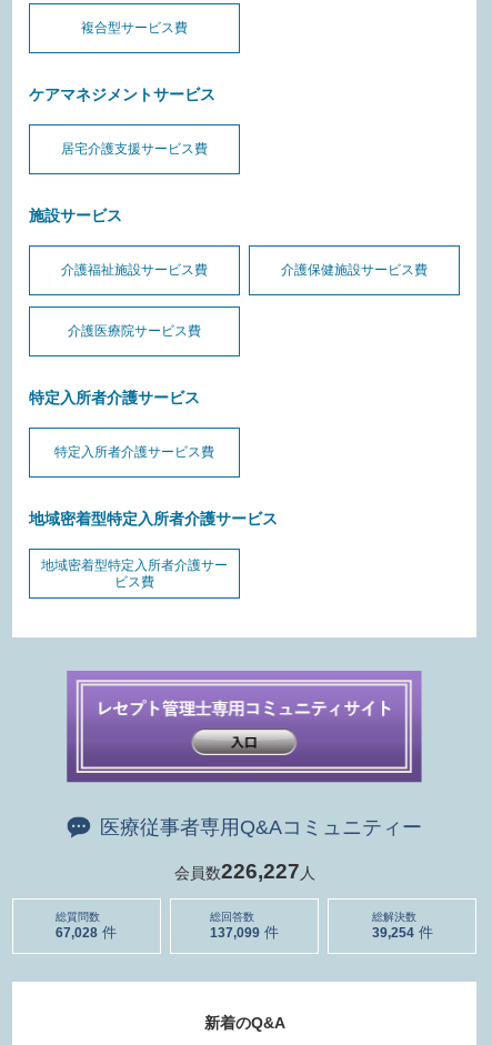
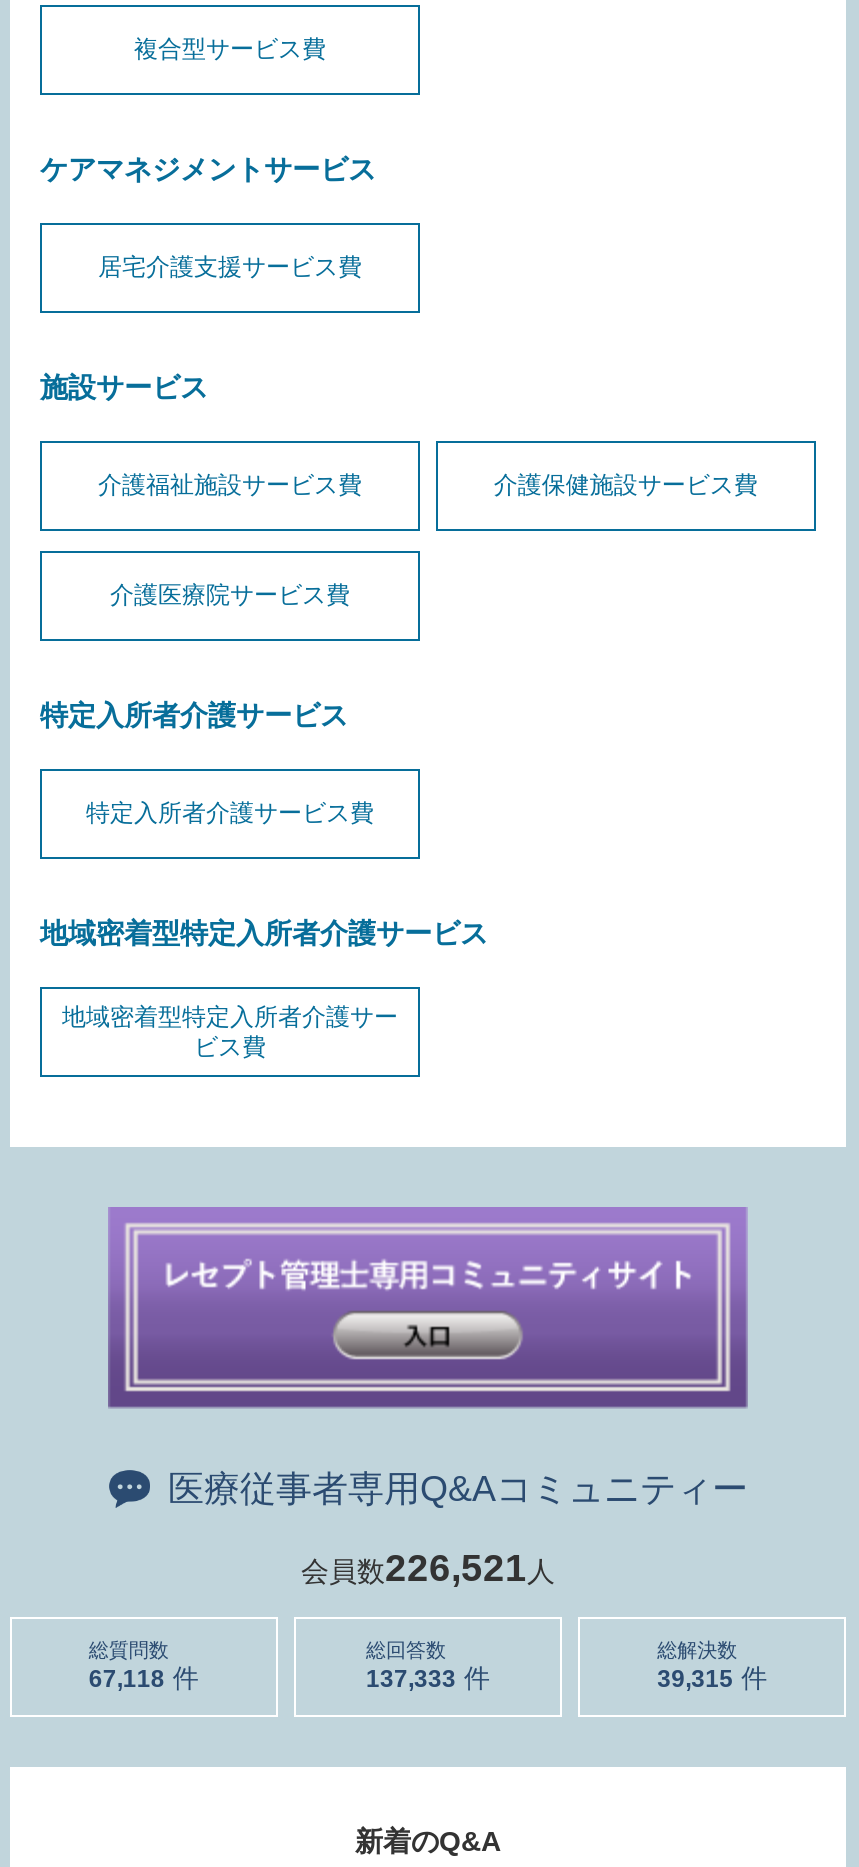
- 会員数226,227人
+ 会員数226,521人

- 67,028
+ 67,118

- 137,099
+ 137,333

- 39,254
+ 39,315
